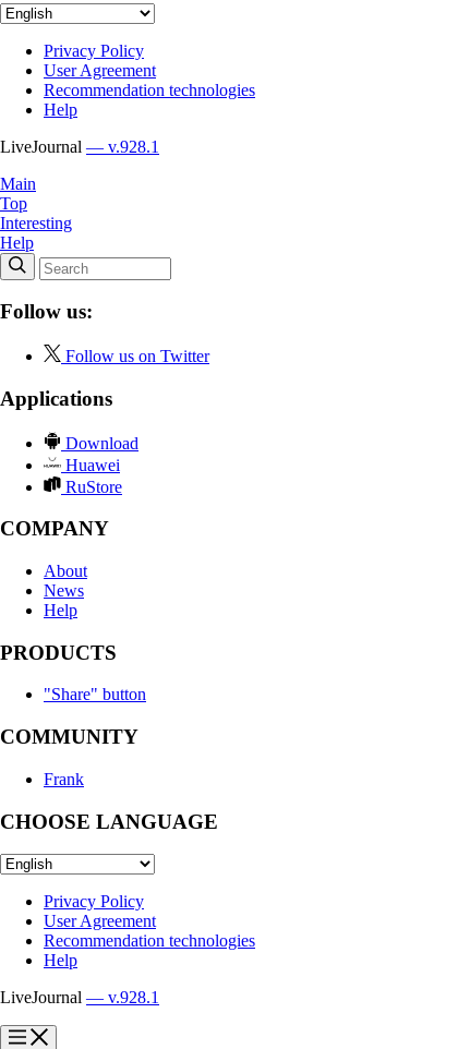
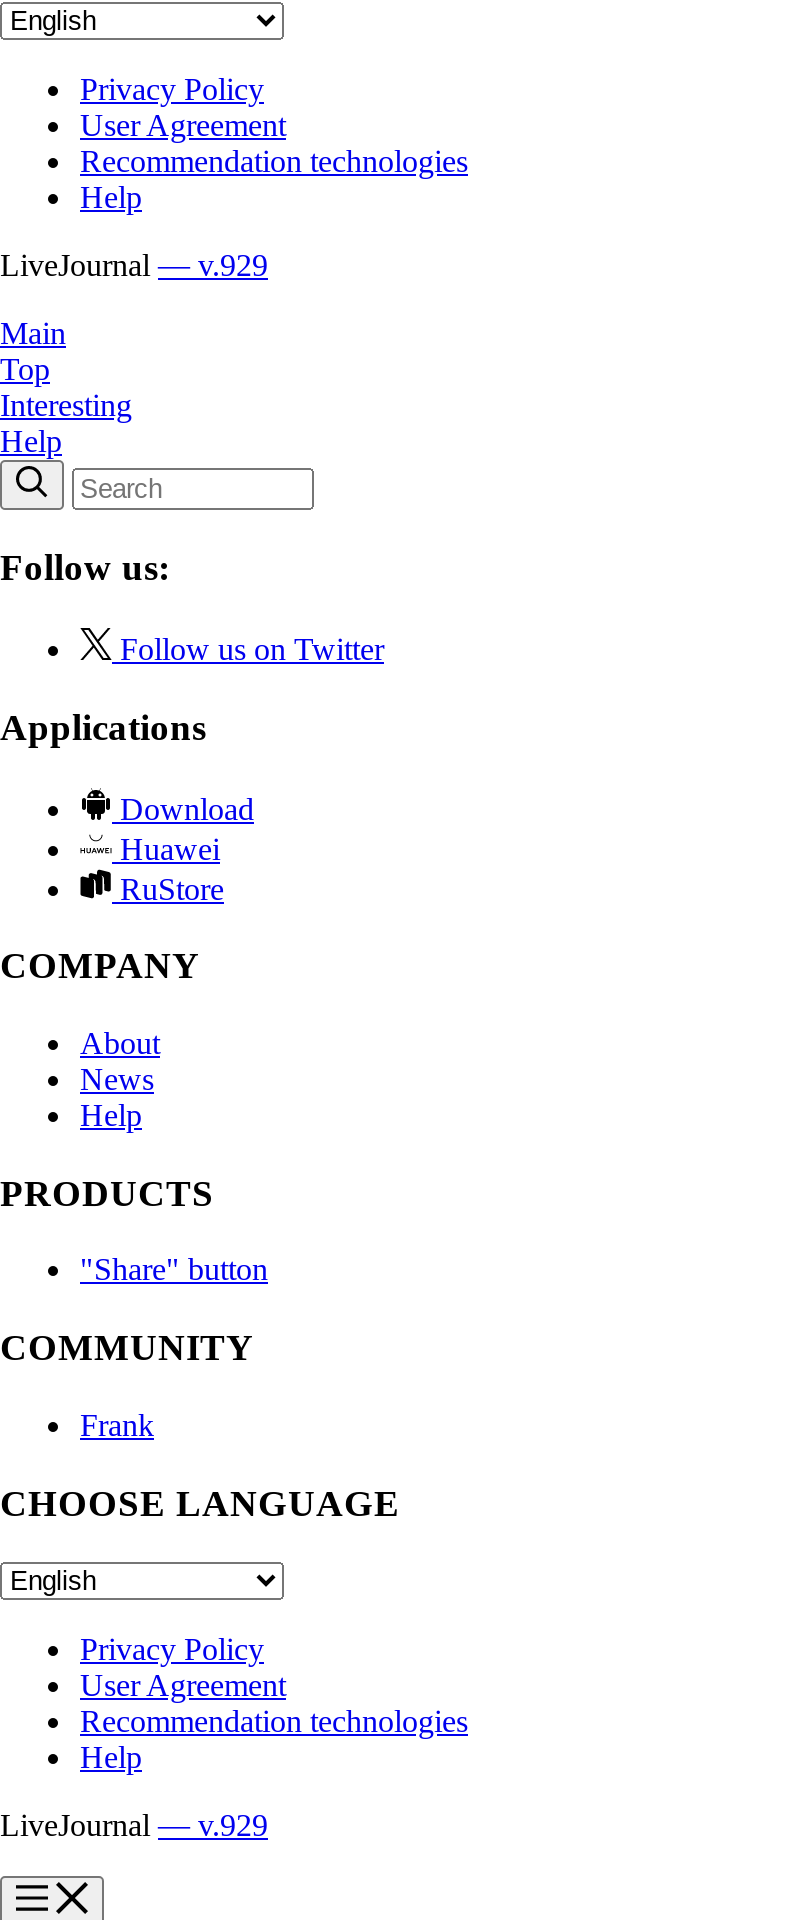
- LiveJournal — v.928.1
+ LiveJournal — v.929

- LiveJournal — v.928.1
+ LiveJournal — v.929
